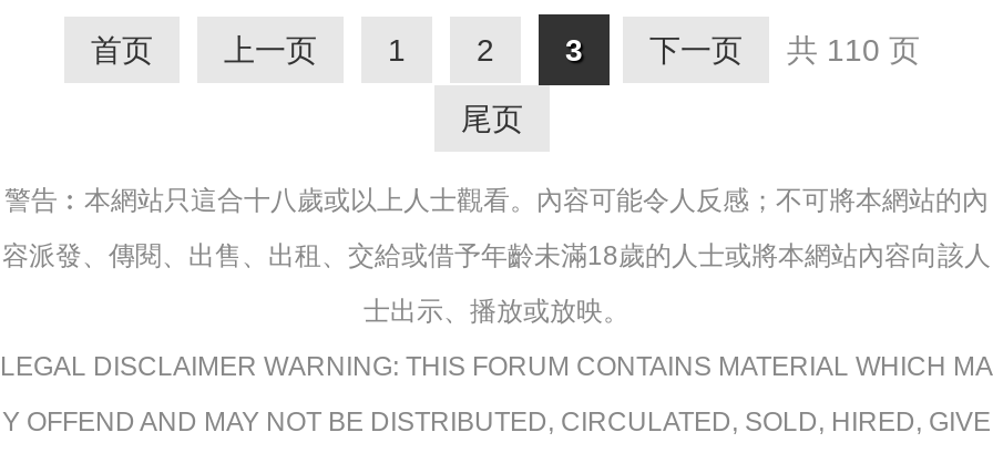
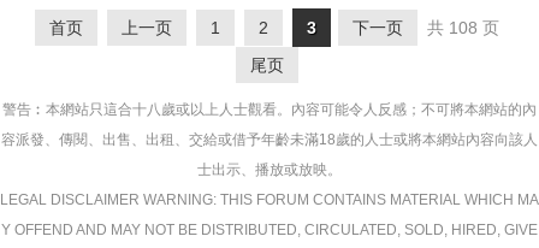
- 首页 上一页 1 2 3 下一页 共 110 页
+ 首页 上一页 1 2 3 下一页 共 108 页
